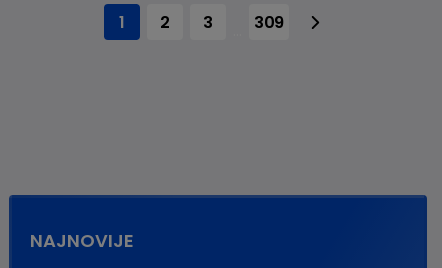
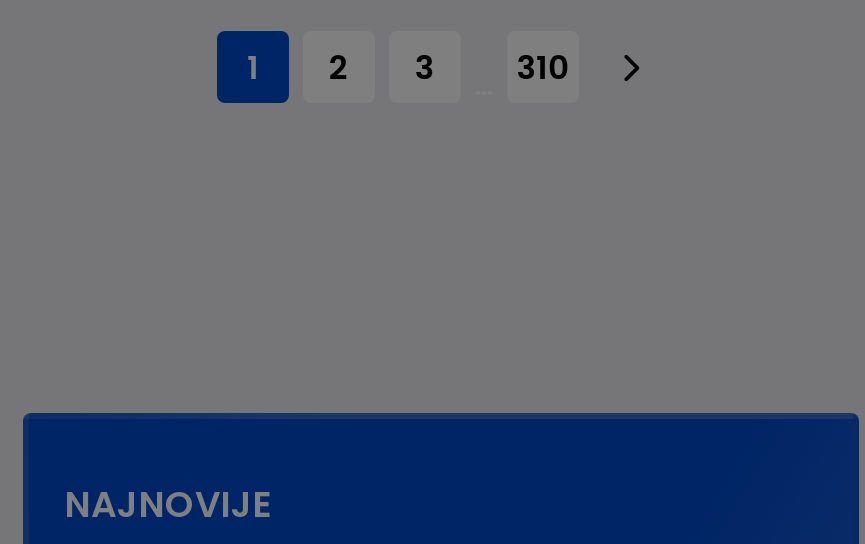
- 1 2 3 ... 309
+ 1 2 3 ... 310
